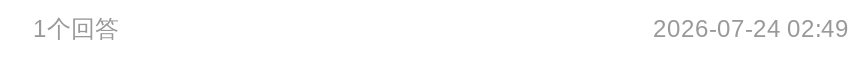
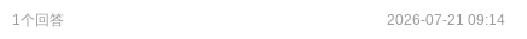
- 2026-07-24 02:49
+ 2026-07-21 09:14
